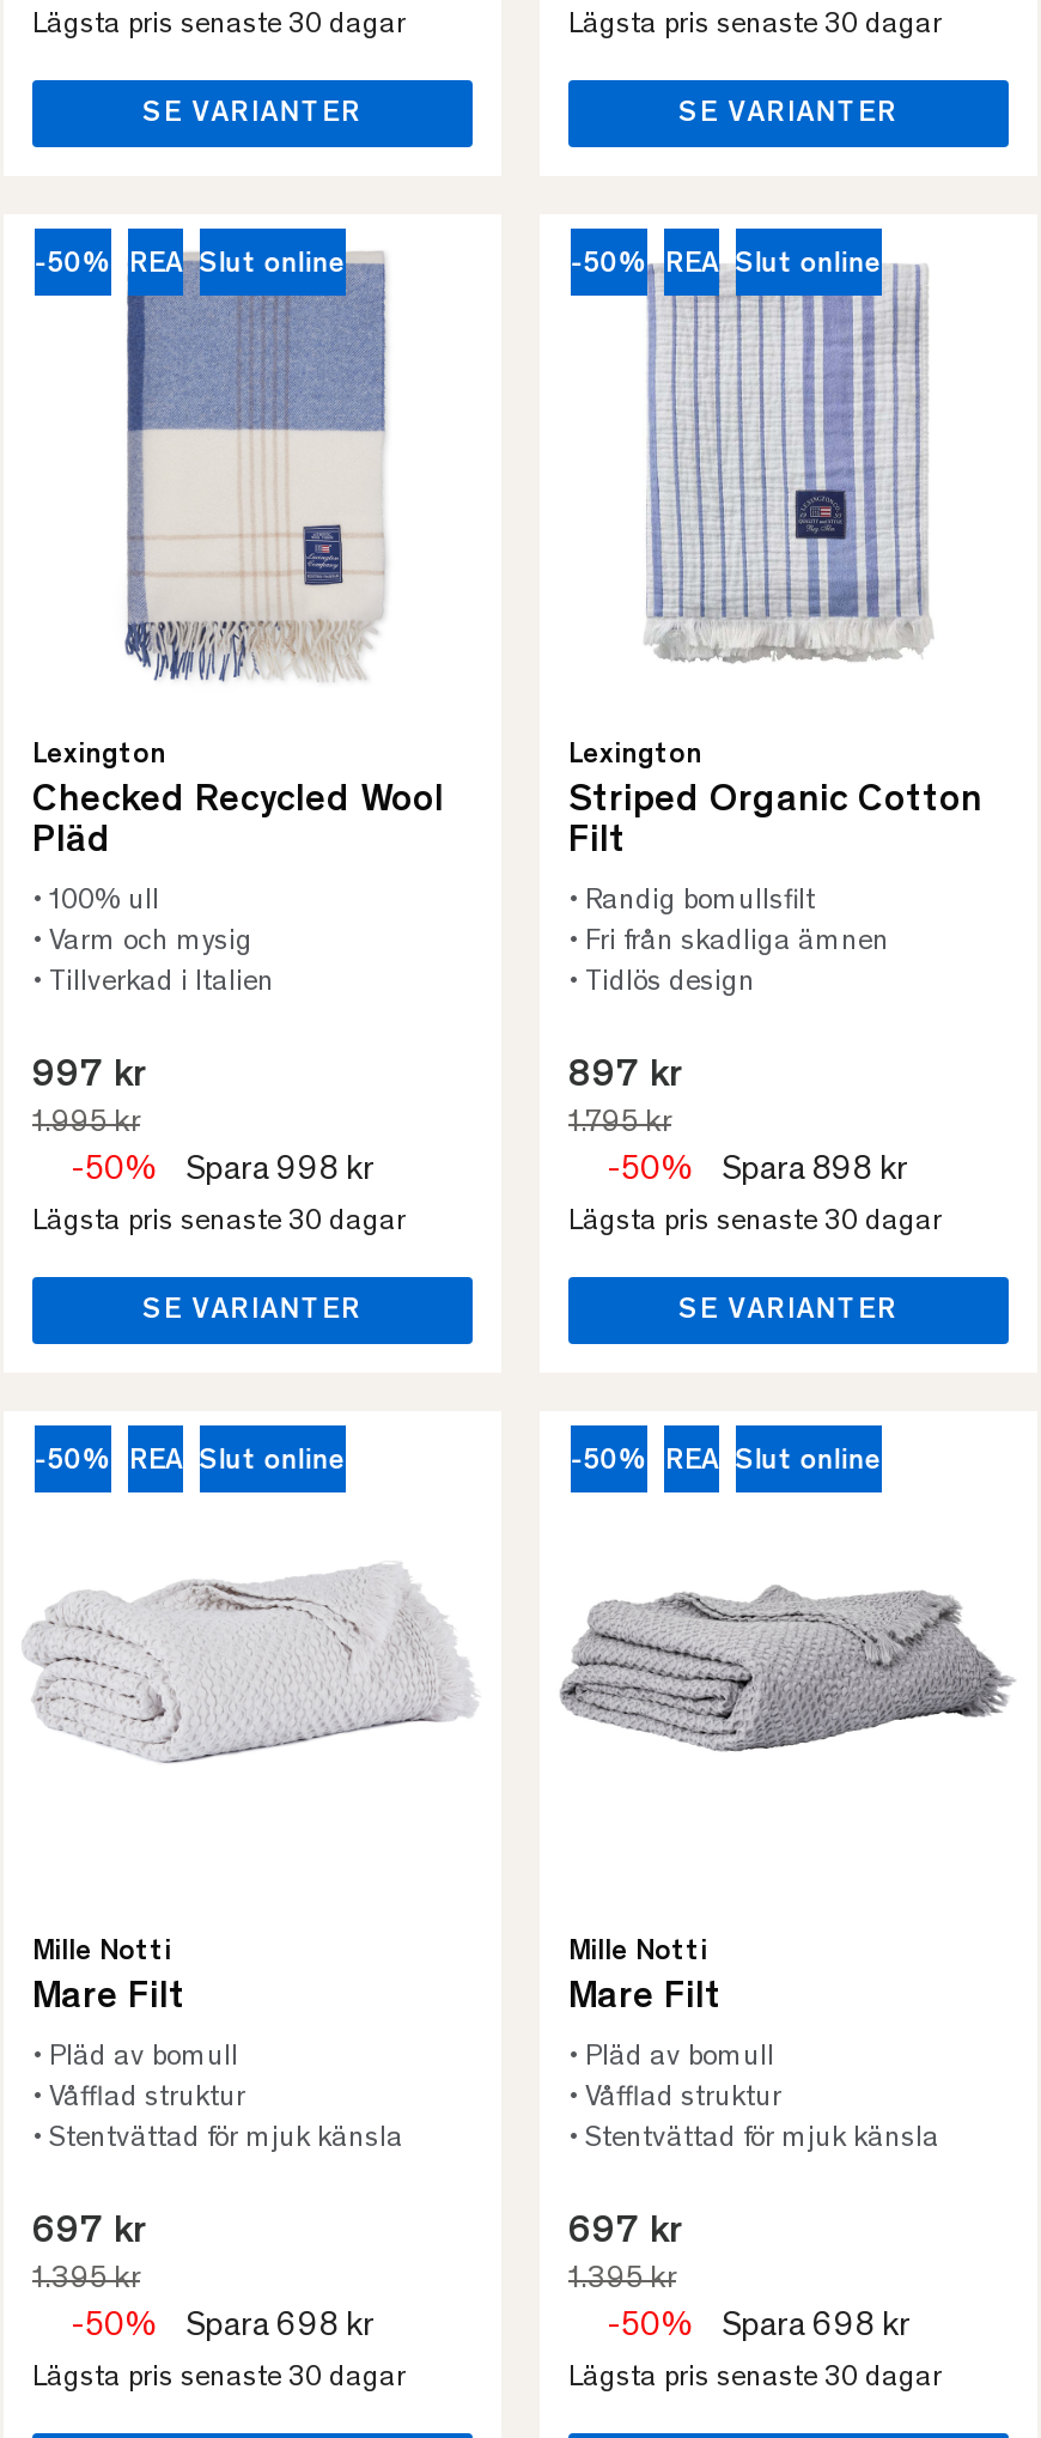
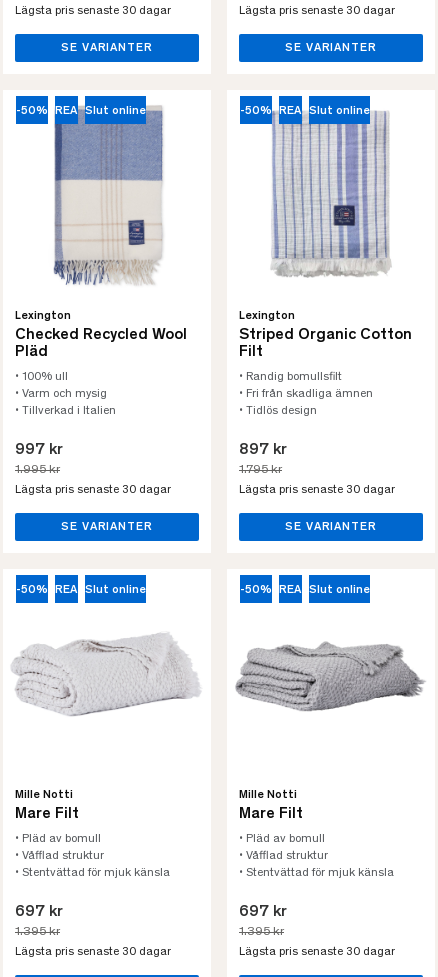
- -50%
- Spara 998 kr

- -50%
- Spara 898 kr

- -50%
- Spara 698 kr

- -50%
- Spara 698 kr
